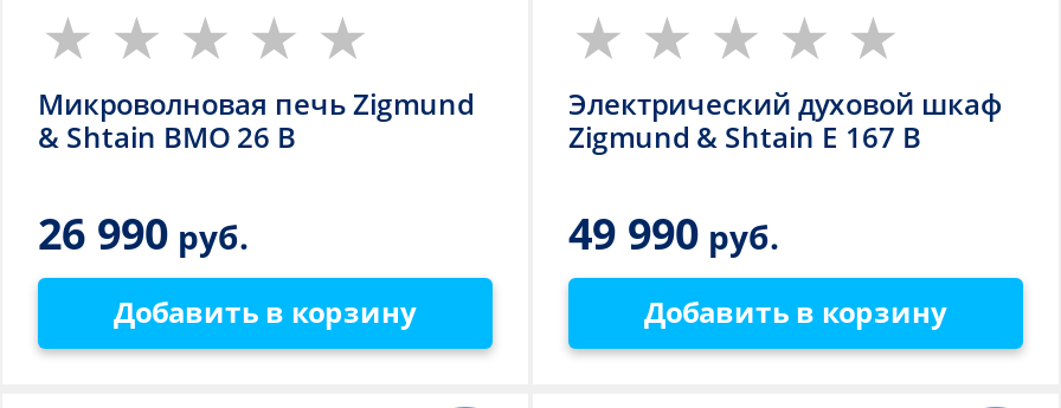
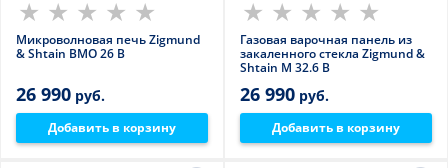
- Электрический духовой шкаф
- Zigmund & Shtain E 167 B
- 49 990 руб.
+ Газовая варочная панель из
+ закаленного стекла Zigmund &
+ Shtain M 32.6 B
+ 26 990 руб.
